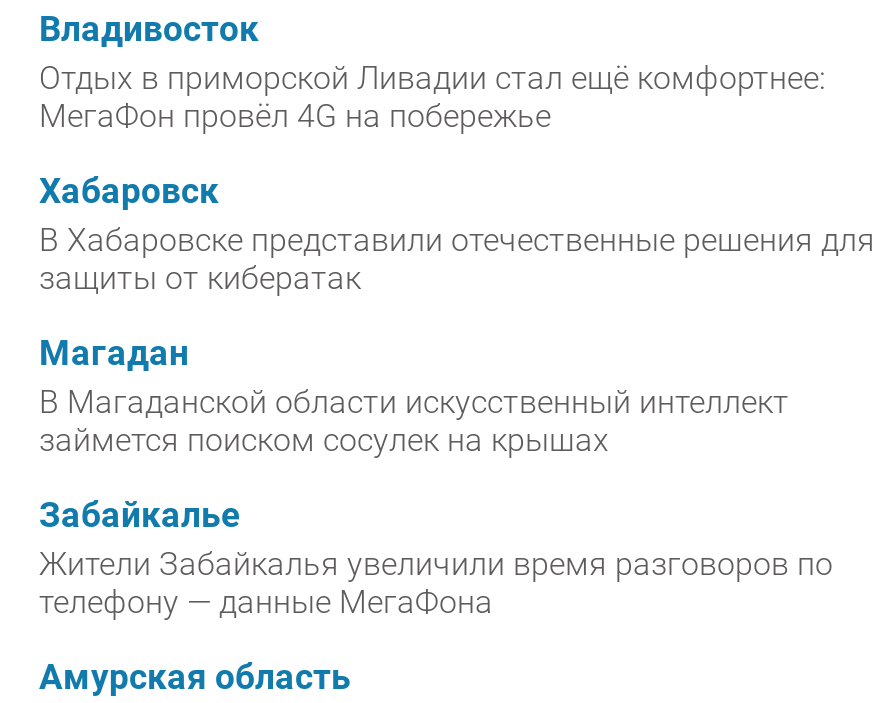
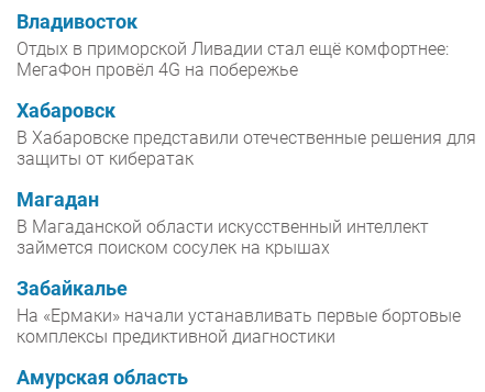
- Жители Забайкалья увеличили время разговоров по
- телефону — данные МегаФона
+ На «Ермаки» начали устанавливать первые бортовые
+ комплексы предиктивной диагностики
